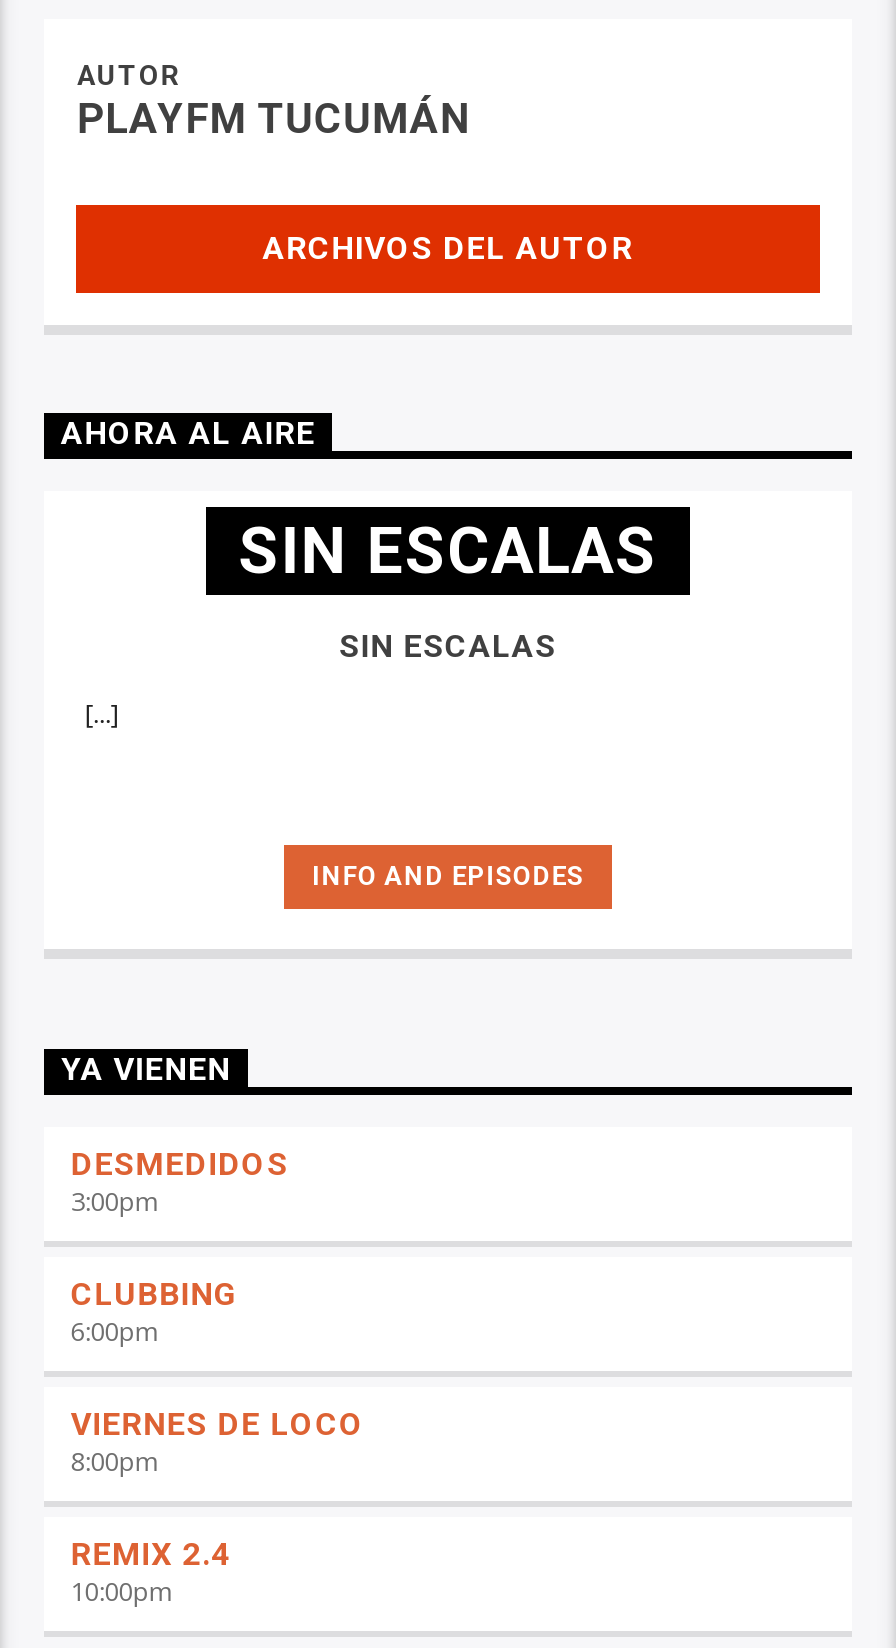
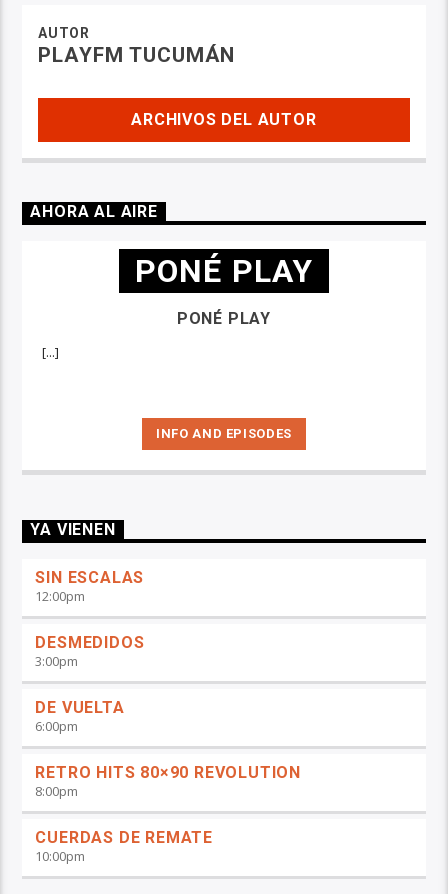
- SIN ESCALAS
+ PONÉ PLAY

- SIN ESCALAS
+ PONÉ PLAY

+ SIN ESCALAS
+ 12:00pm

- CLUBBING
+ DE VUELTA

- VIERNES DE LOCO
+ RETRO HITS 80×90 REVOLUTION

- REMIX 2.4
+ CUERDAS DE REMATE
